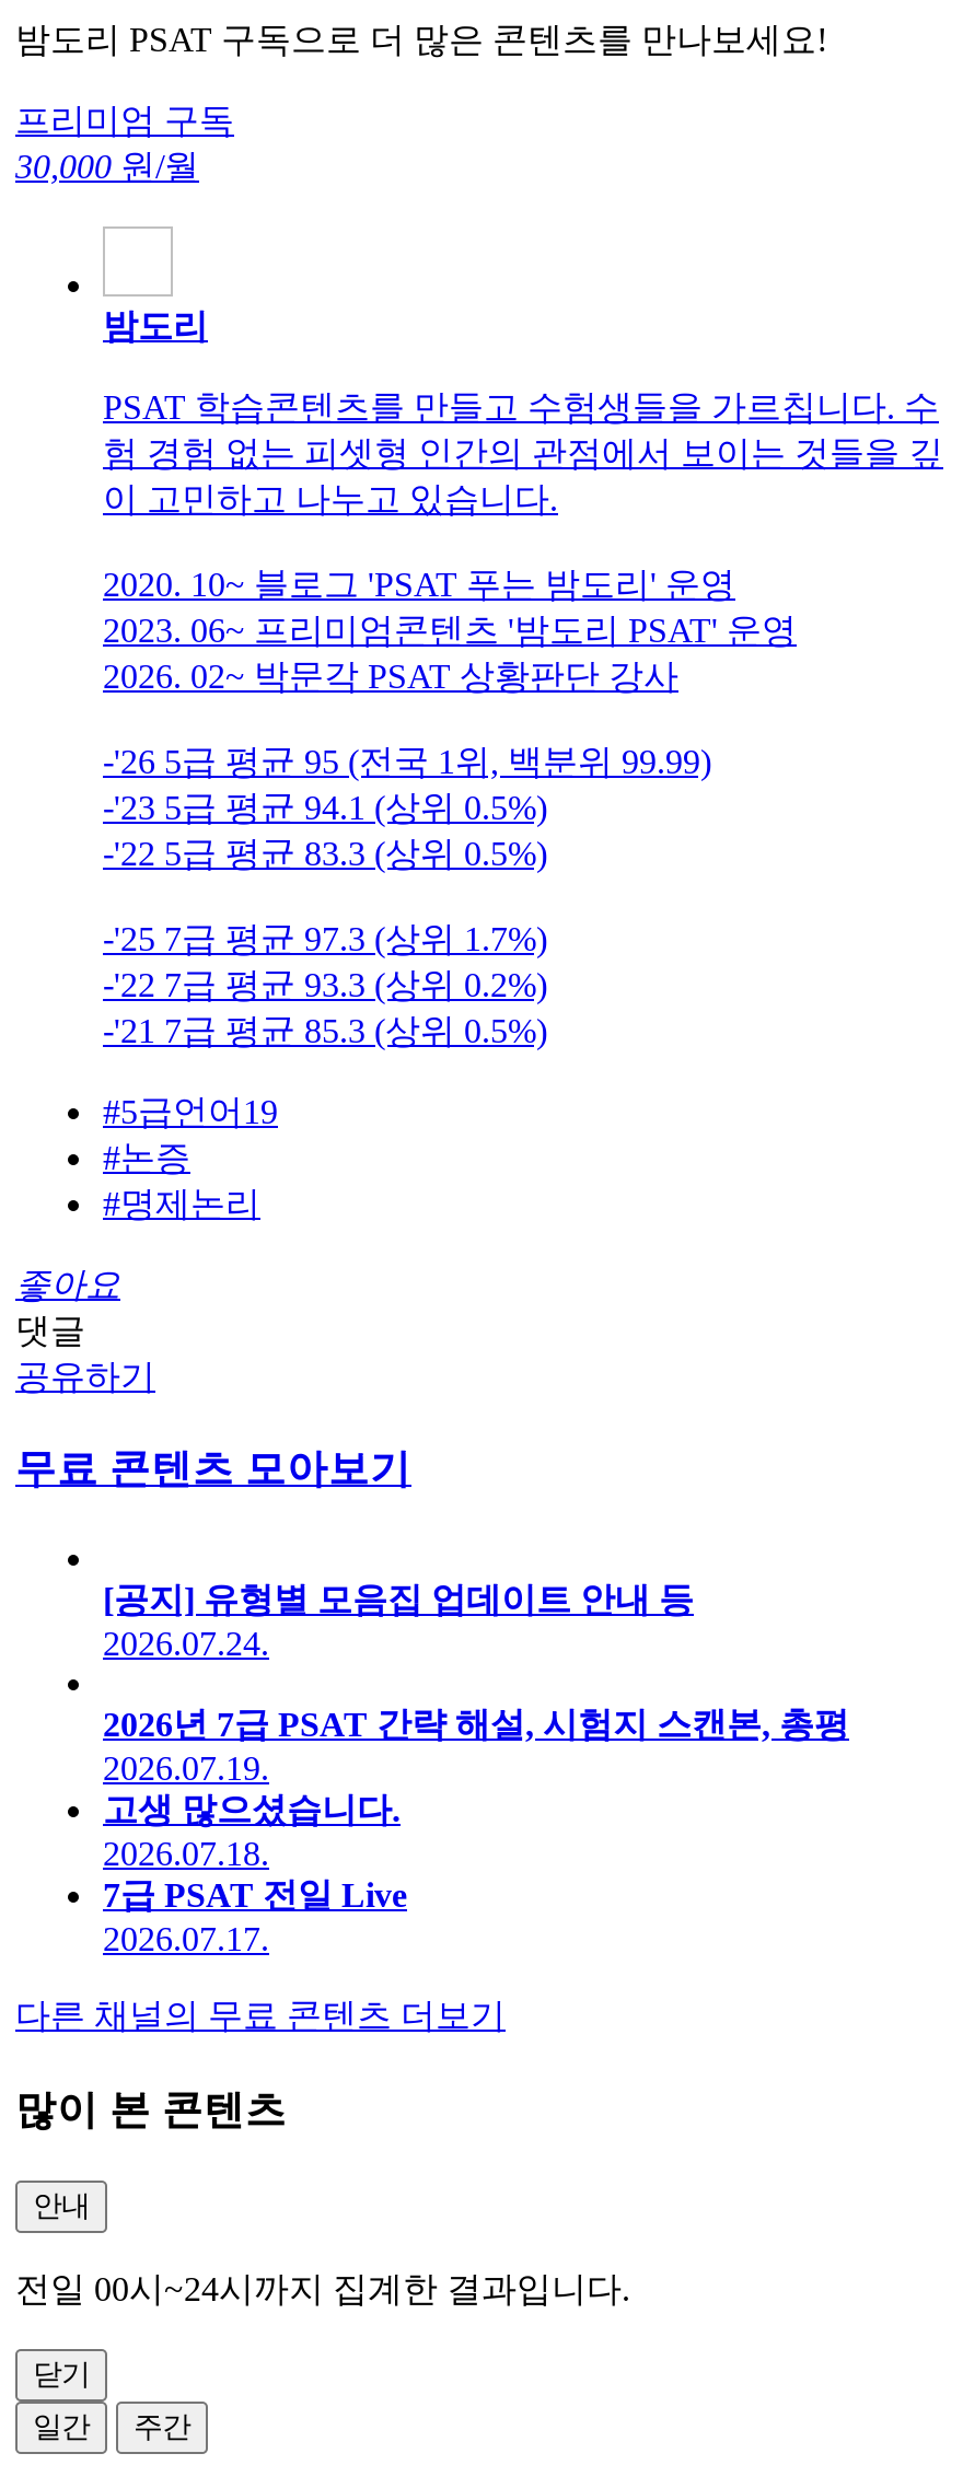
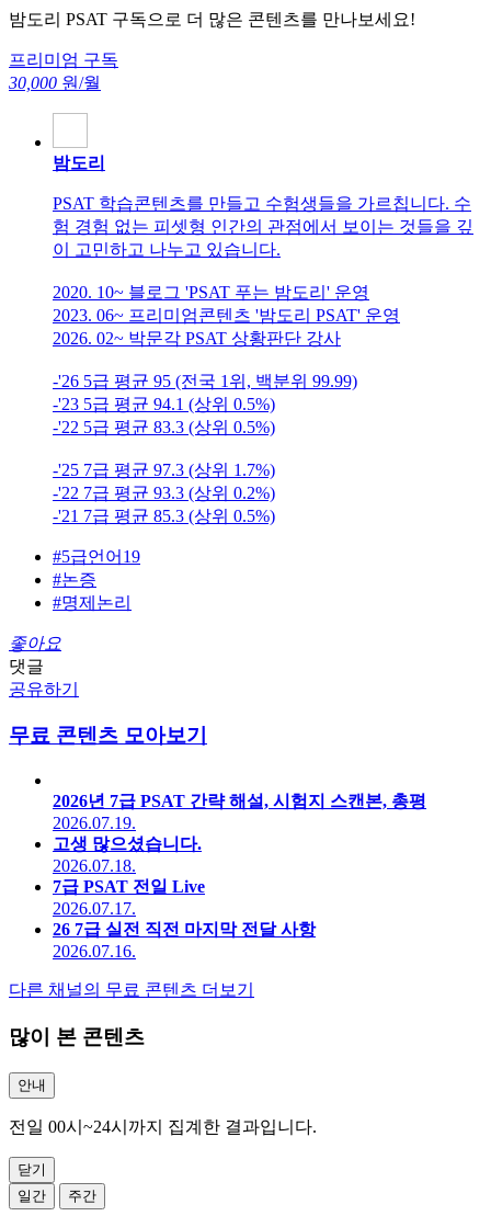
- [공지] 유형별 모음집 업데이트 안내 등
- 2026.07.24.

moved up: 2026년 7급 PSAT 간략 해설, 시험지 스캔본, 총평 | 2026.07.19. | 고생 많으셨습니다. | 2026.07.18. | 7급 PSAT 전일 Live | 2026.07.17.

+ 26 7급 실전 직전 마지막 전달 사항
+ 2026.07.16.
